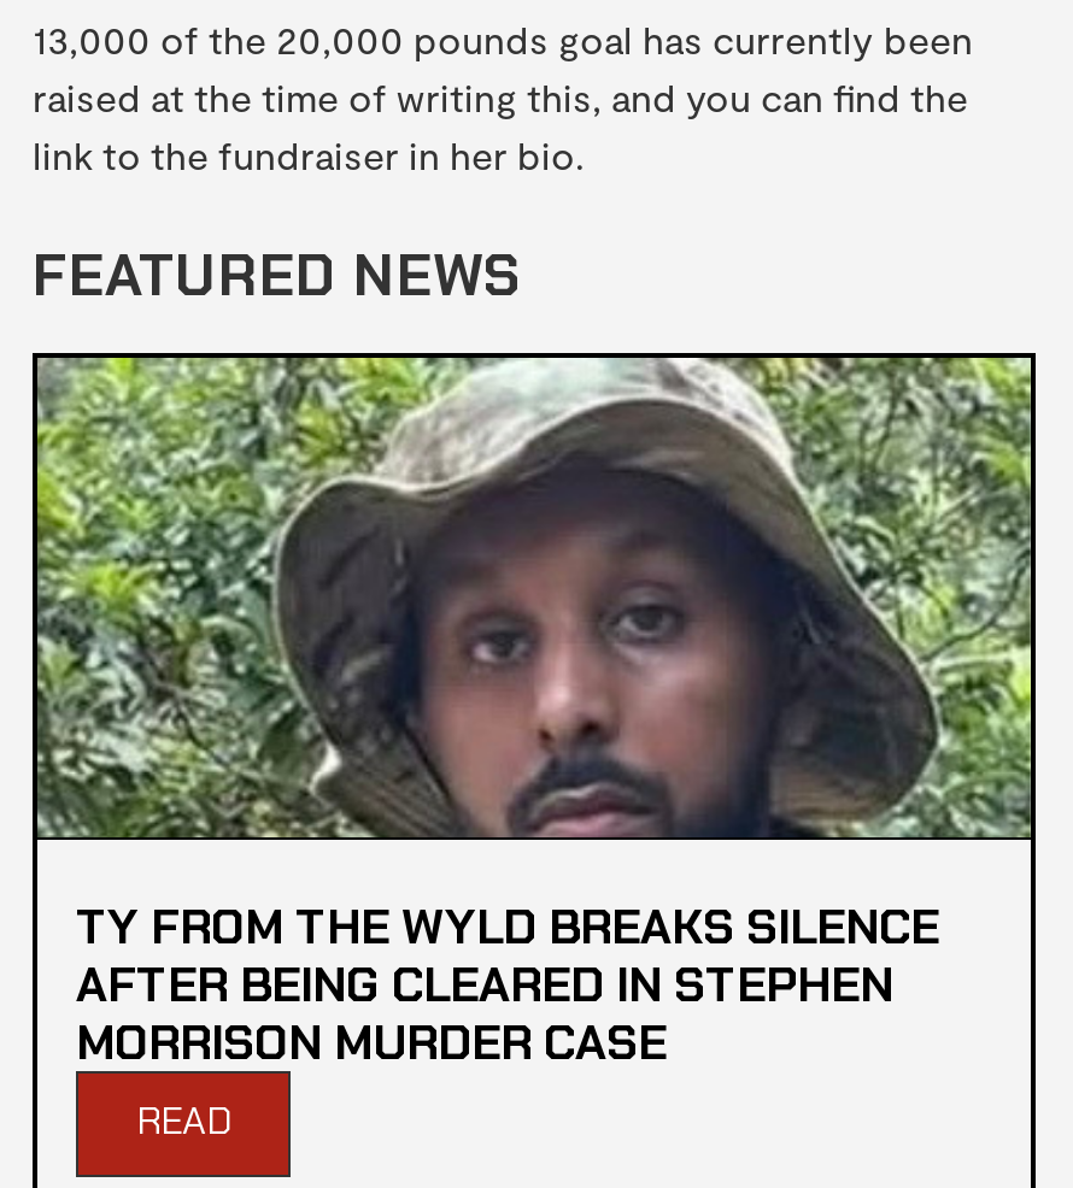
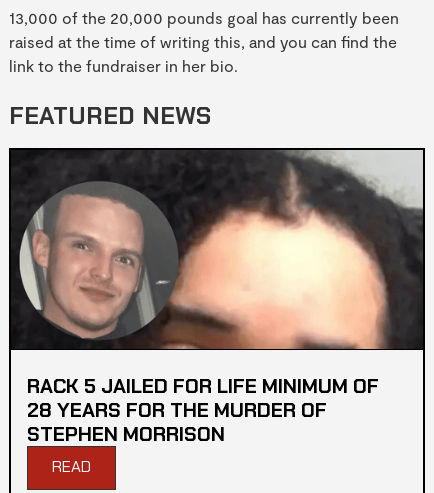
- [image]
- TY FROM THE WYLD BREAKS SILENCE
- AFTER BEING CLEARED IN STEPHEN
- MORRISON MURDER CASE
+ [image]
+ RACK 5 JAILED FOR LIFE MINIMUM OF
+ 28 YEARS FOR THE MURDER OF
+ STEPHEN MORRISON
